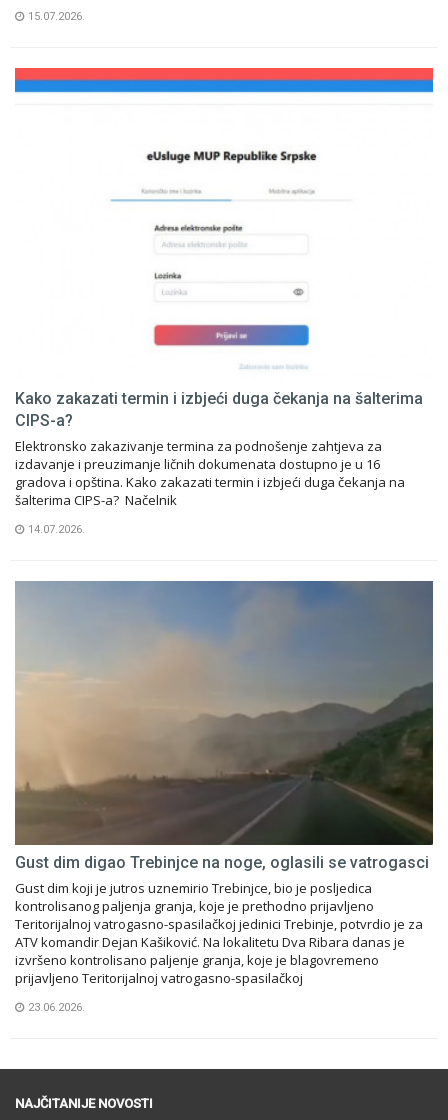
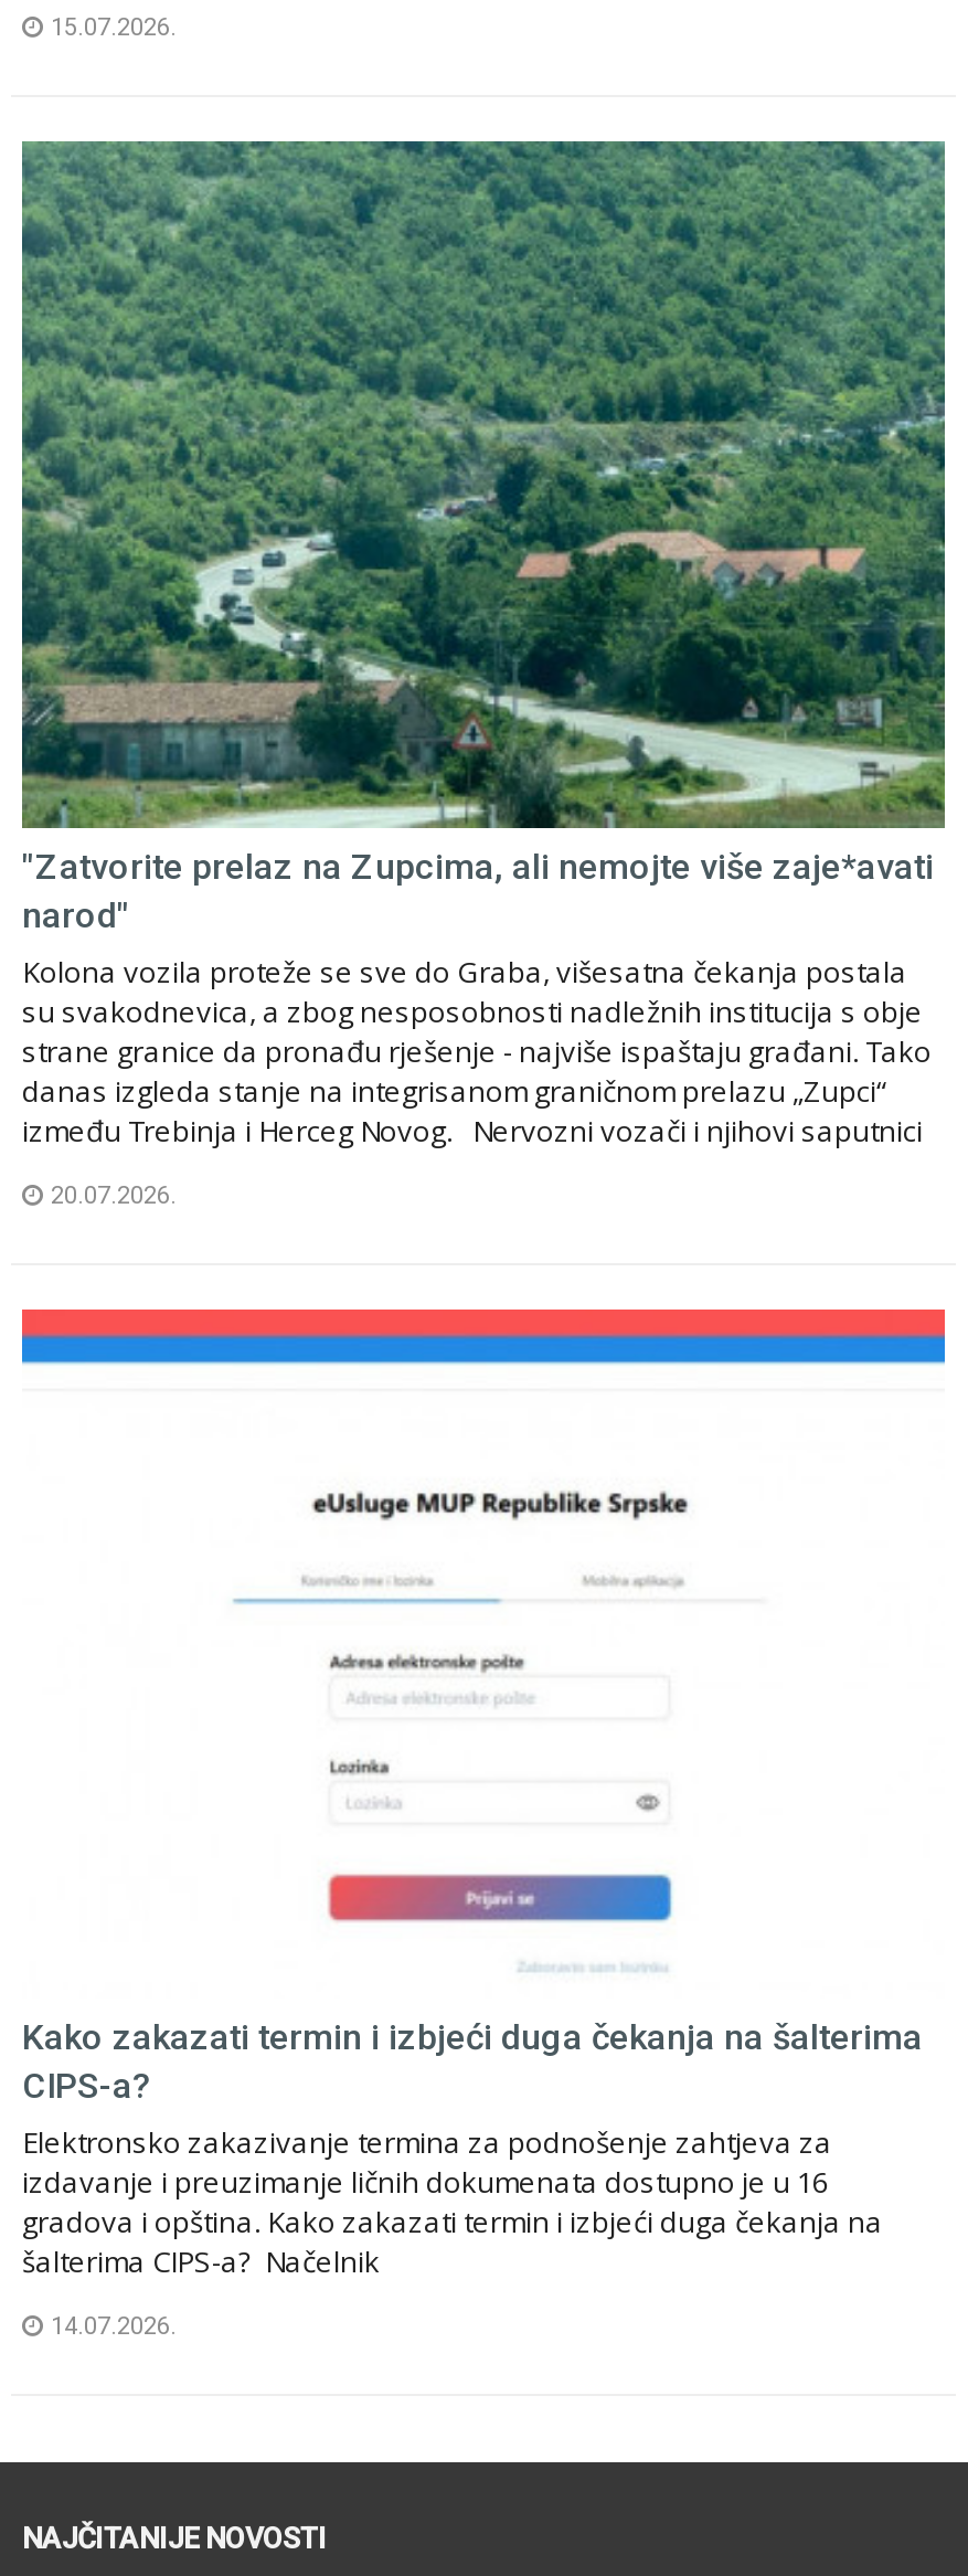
+ [image]
+ "Zatvorite prelaz na Zupcima, ali nemojte više zaje*avati
+ narod"
+ Kolona vozila proteže se sve do Graba, višesatna čekanja postala
+ su svakodnevica, a zbog nesposobnosti nadležnih institucija s obje
+ strane granice da pronađu rješenje - najviše ispaštaju građani. Tako
+ danas izgleda stanje na integrisanom graničnom prelazu „Zupci“
+ između Trebinja i Herceg Novog. Nervozni vozači i njihovi saputnici
+ 20.07.2026.

moved down: Kako zakazati termin i izbjeći duga čekanja na šalterima | CIPS-a? | Elektronsko zakazivanje termina za podnošenje zahtjeva za | izdavanje i preuzimanje ličnih dokumenata dostupno je u 16 | gradova i opština. Kako zakazati termin i izbjeći duga čekanja na | šalterima CIPS-a? Načelnik | 14.07.2026.

- [image]
- Gust dim digao Trebinjce na noge, oglasili se vatrogasci
- Gust dim koji je jutros uznemirio Trebinjce, bio je posljedica
- kontrolisanog paljenja granja, koje je prethodno prijavljeno
- Teritorijalnoj vatrogasno-spasilačkoj jedinici Trebinje, potvrdio je za
- ATV komandir Dejan Kašiković. Na lokalitetu Dva Ribara danas je
- izvršeno kontrolisano paljenje granja, koje je blagovremeno
- prijavljeno Teritorijalnoj vatrogasno-spasilačkoj
- 23.06.2026.
